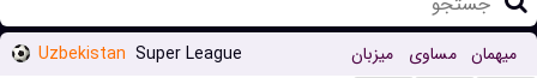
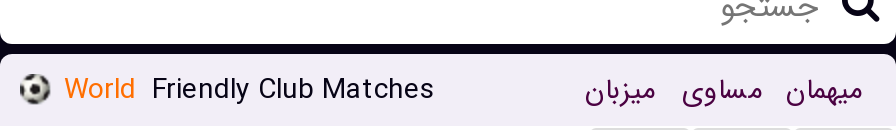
- Uzbekistan Super League
+ World Friendly Club Matches
